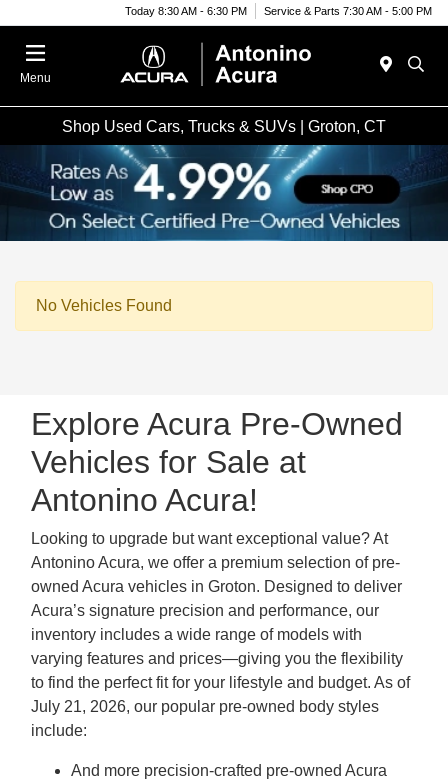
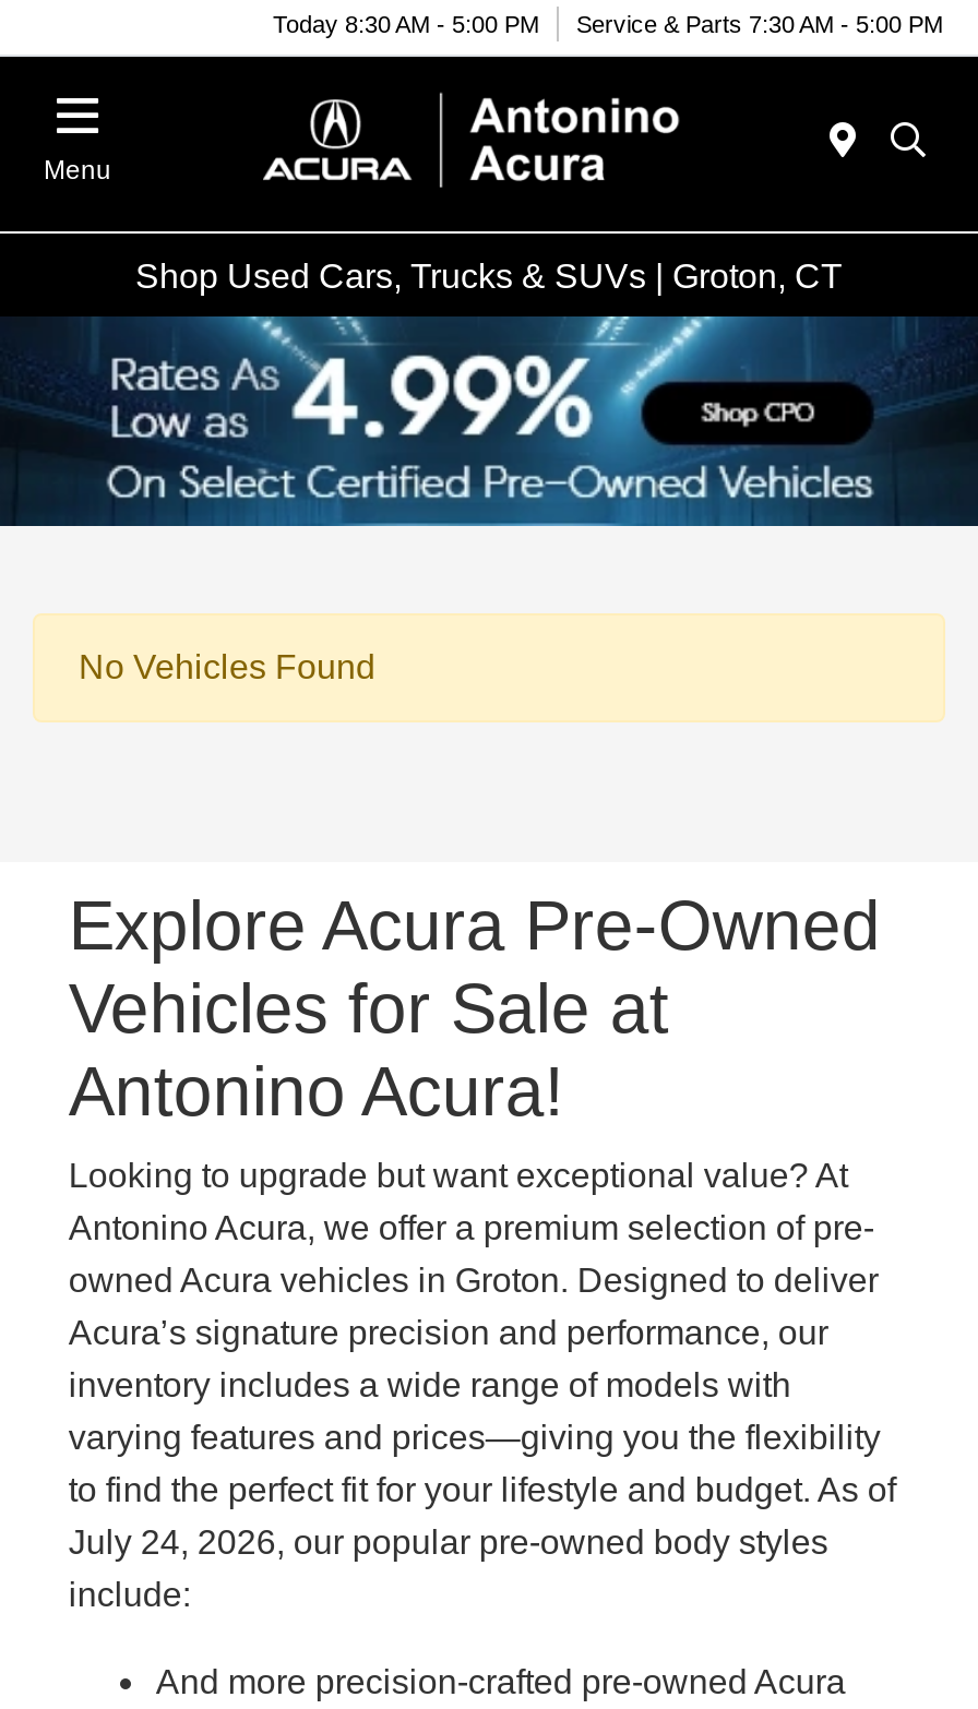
- Today 8:30 AM - 6:30 PM Service & Parts 7:30 AM - 5:00 PM
+ Today 8:30 AM - 5:00 PM Service & Parts 7:30 AM - 5:00 PM

- July 21, 2026, our popular pre-owned body styles
+ July 24, 2026, our popular pre-owned body styles
